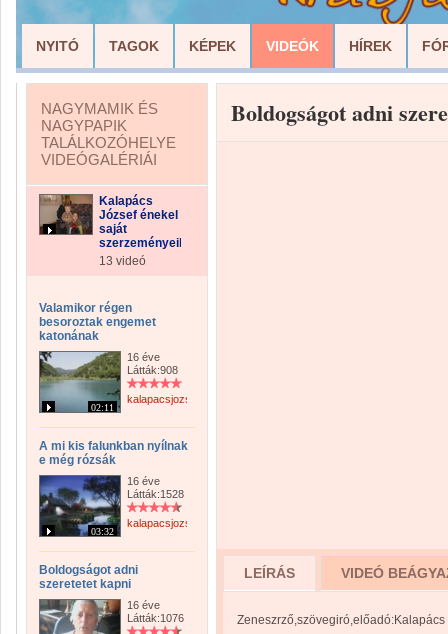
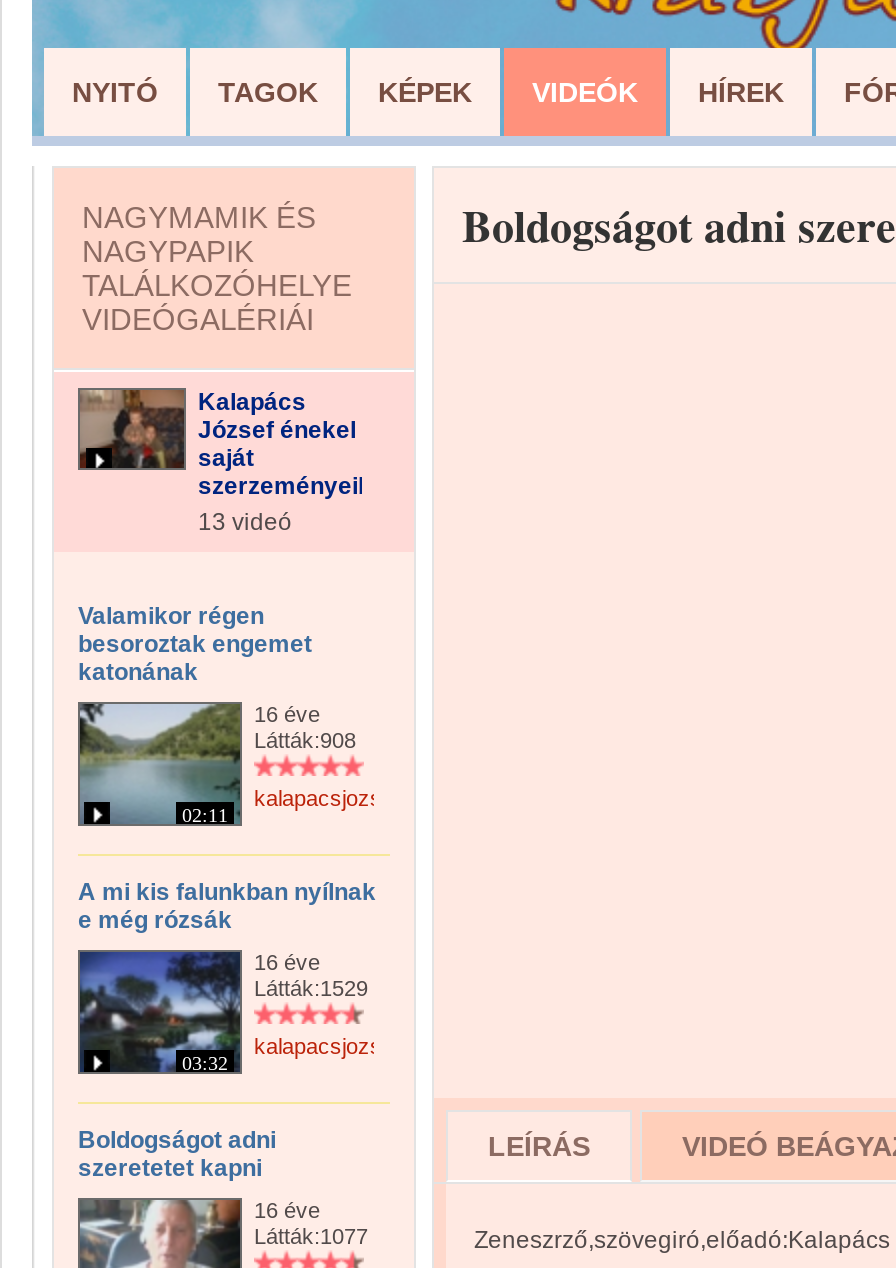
- Látták:1528
+ Látták:1529

- Látták:1076
+ Látták:1077
